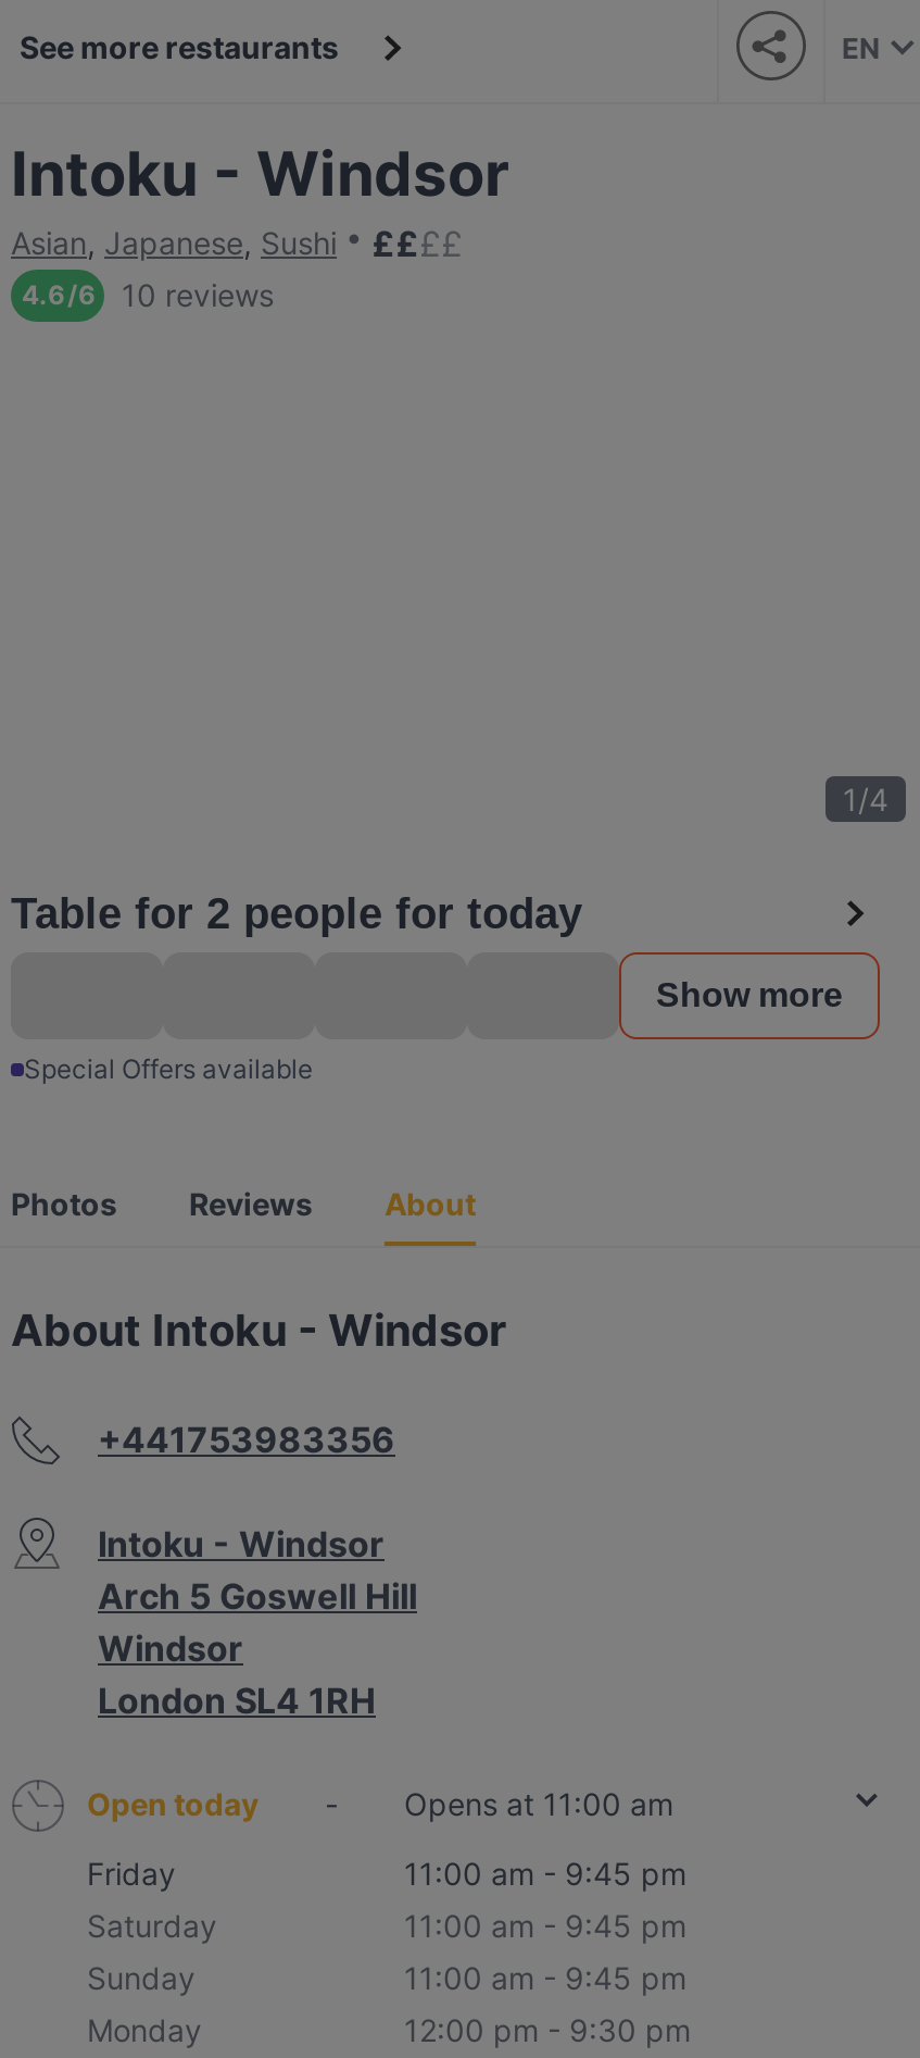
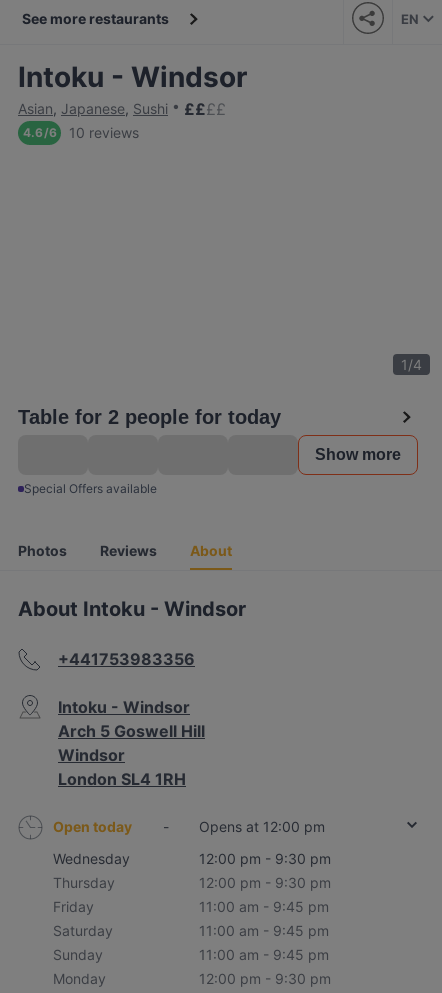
- Opens at 11:00 am
+ Opens at 12:00 pm
+ Wednesday
+ 12:00 pm - 9:30 pm
+ Thursday
+ 12:00 pm - 9:30 pm
